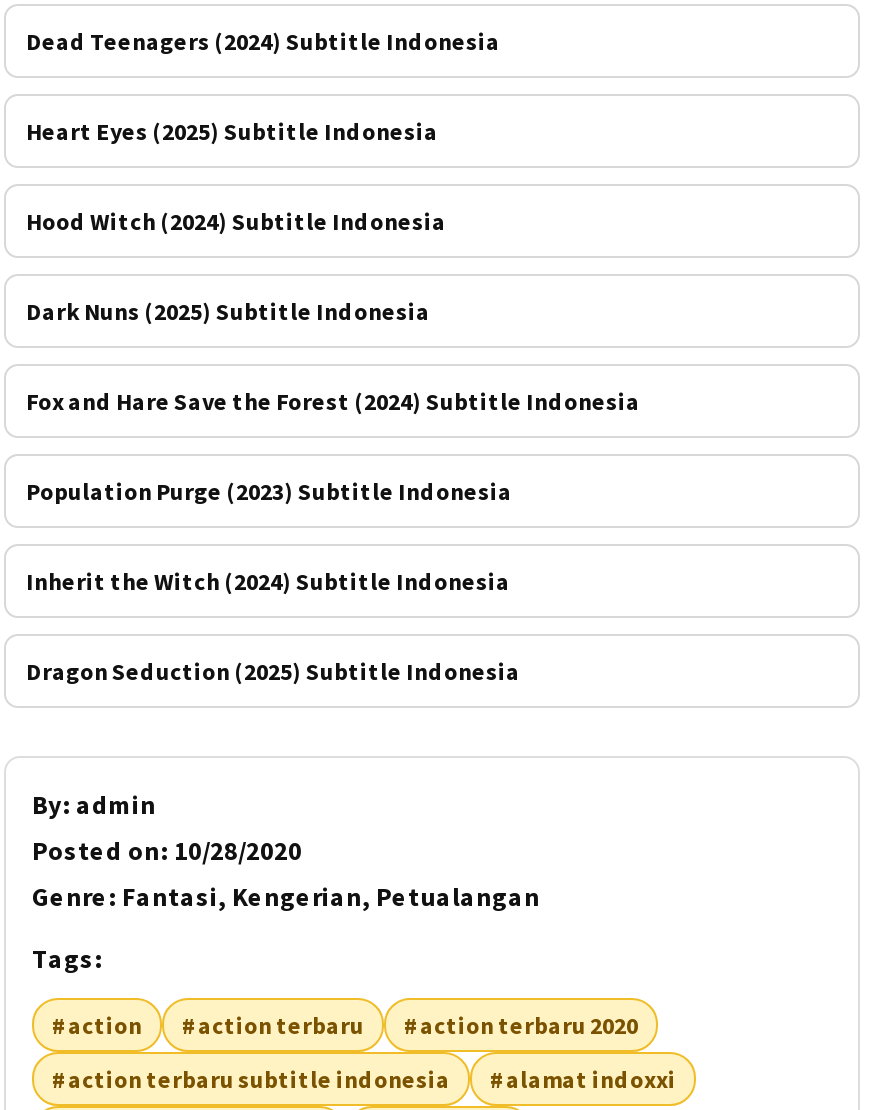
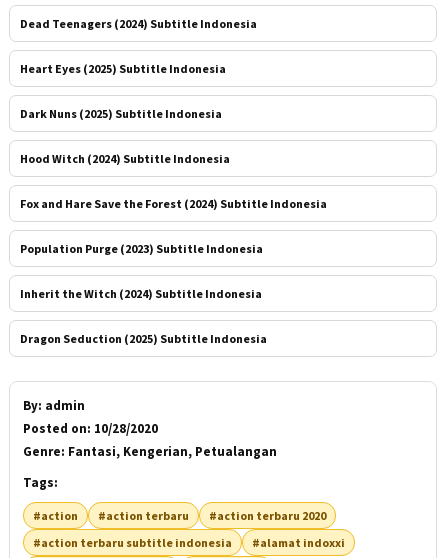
moved down: Hood Witch (2024) Subtitle Indonesia

moved up: Dark Nuns (2025) Subtitle Indonesia
